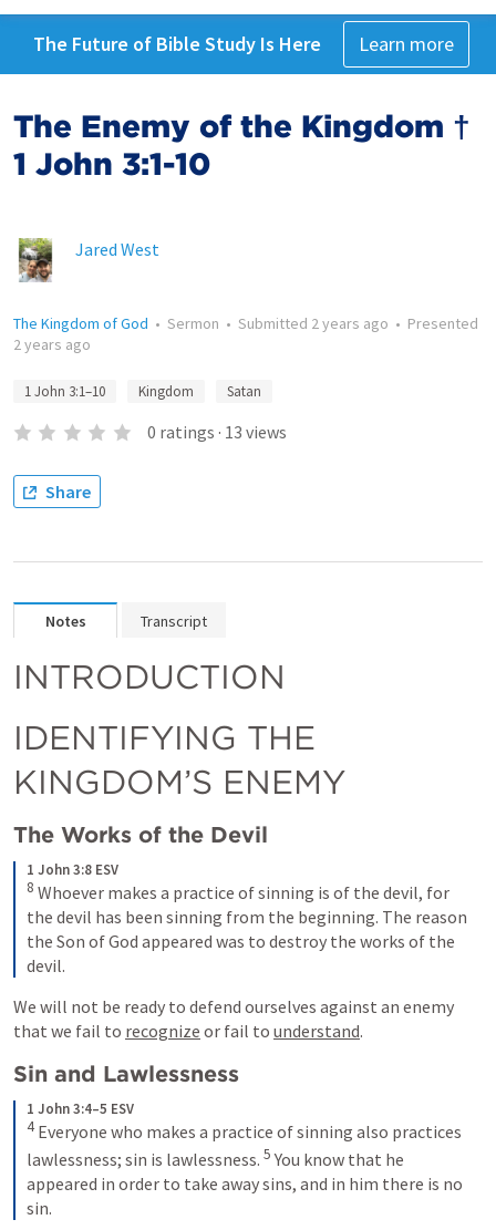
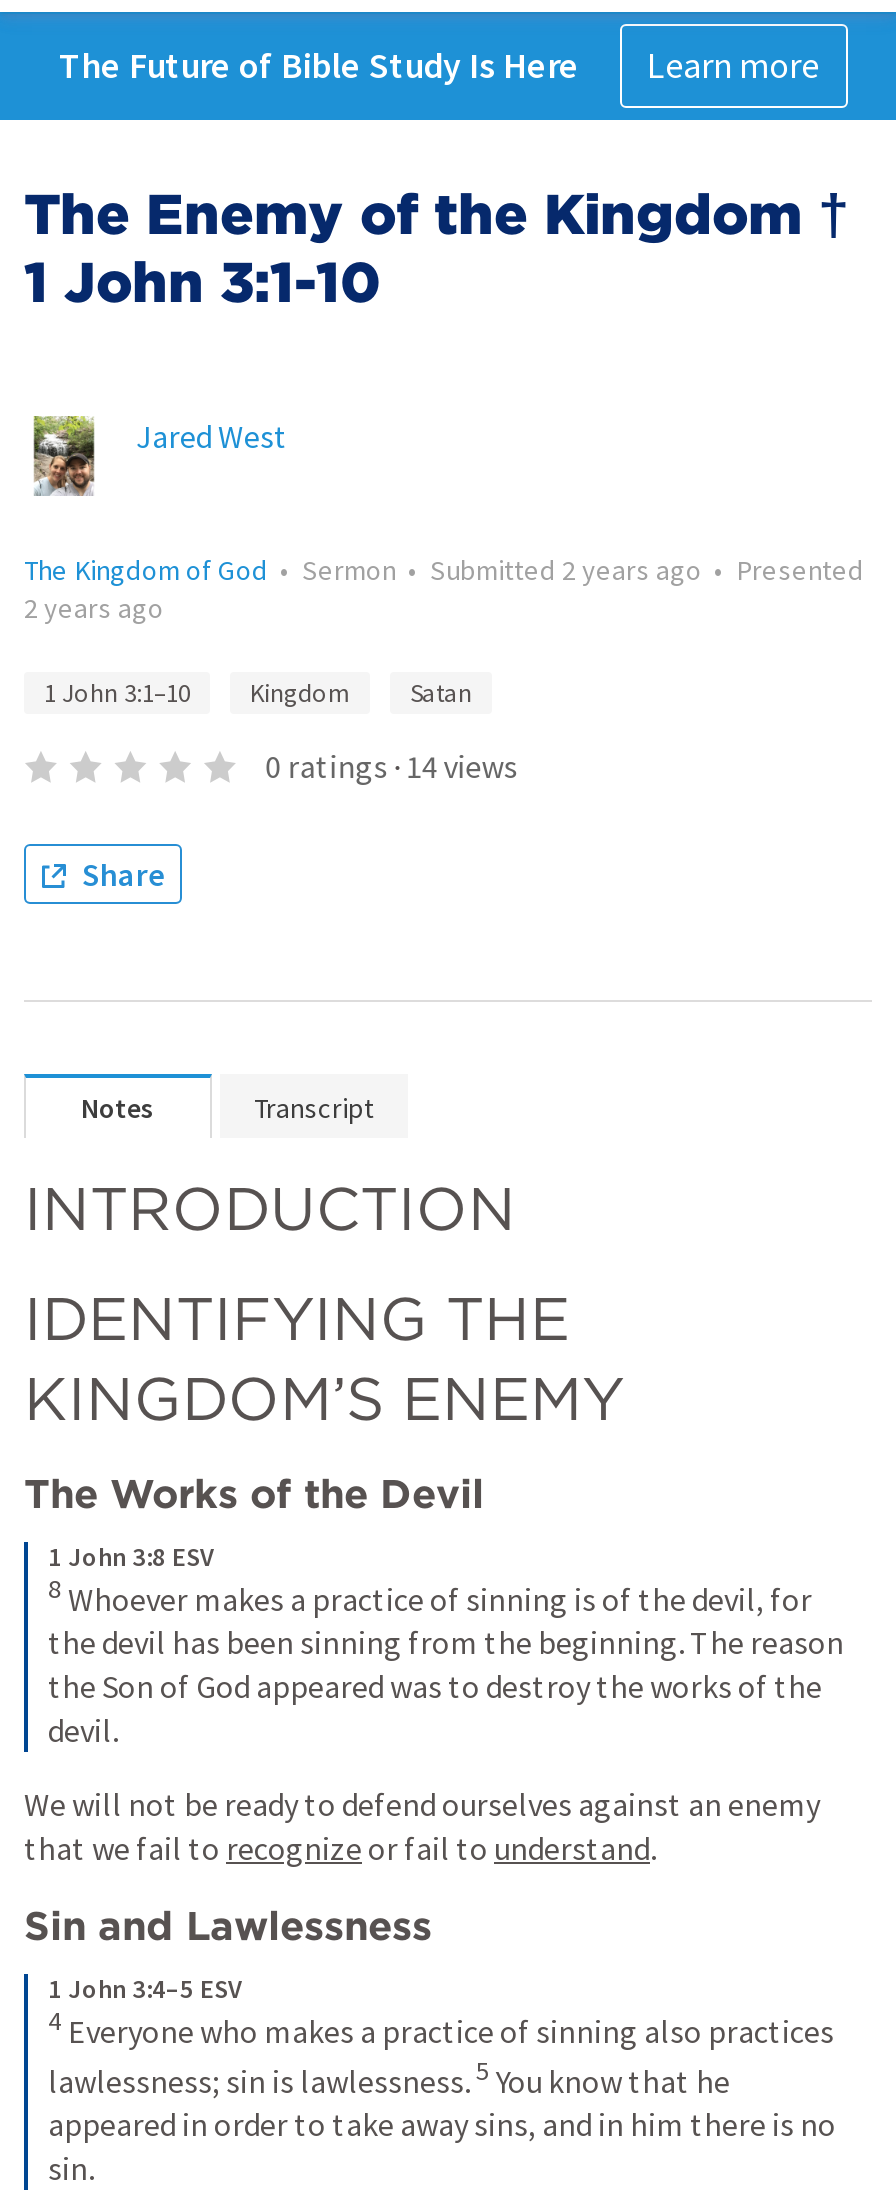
- 0 ratings · 13 views
+ 0 ratings · 14 views
